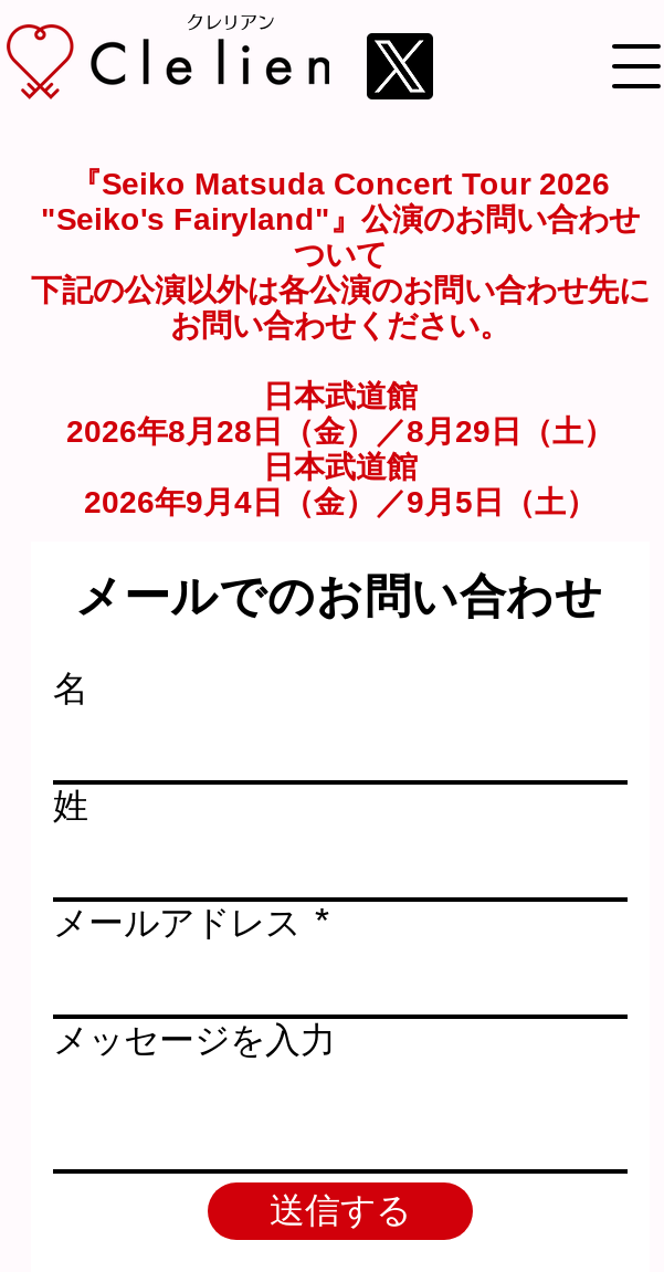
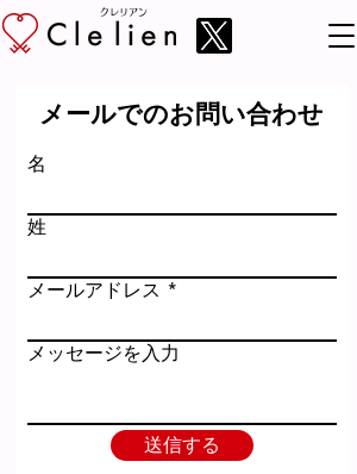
- 『Seiko Matsuda Concert Tour 2026
- "Seiko's Fairyland"』公演のお問い合わせ
- ついて
- 下記の公演以外は各公演のお問い合わせ先に
- お問い合わせください。
- 日本武道館
- 2026年8月28日（金）／8月29日（土）
- 日本武道館
- 2026年9月4日（金）／9月5日（土）
